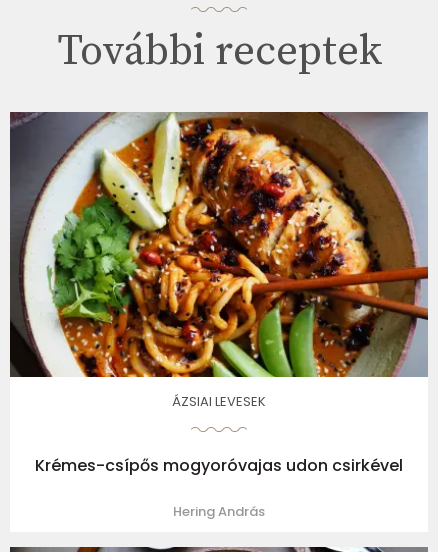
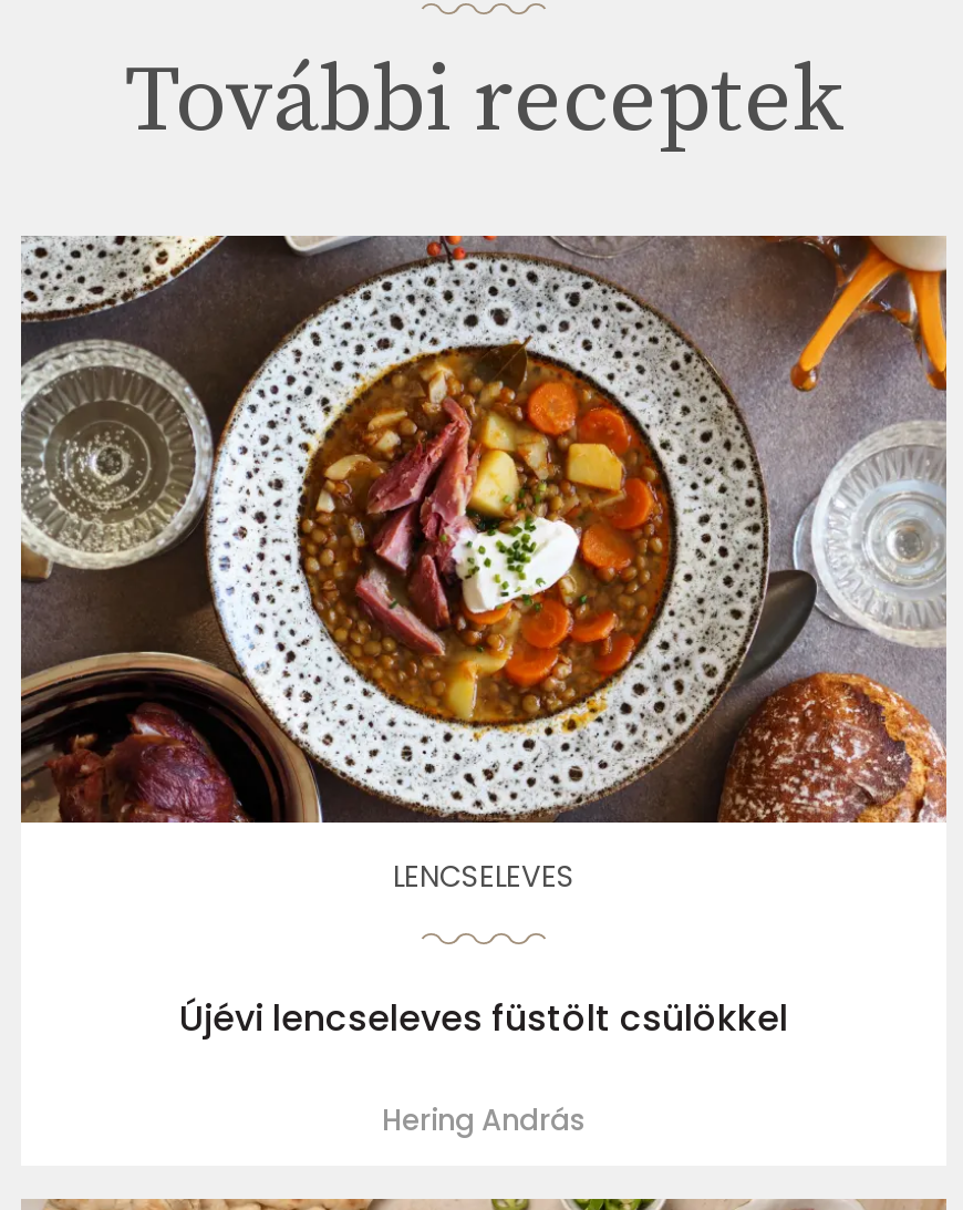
- [image]
- ÁZSIAI LEVESEK
+ [image]
+ LENCSELEVES

- Krémes-csípős mogyoróvajas udon csirkével
+ Újévi lencseleves füstölt csülökkel
